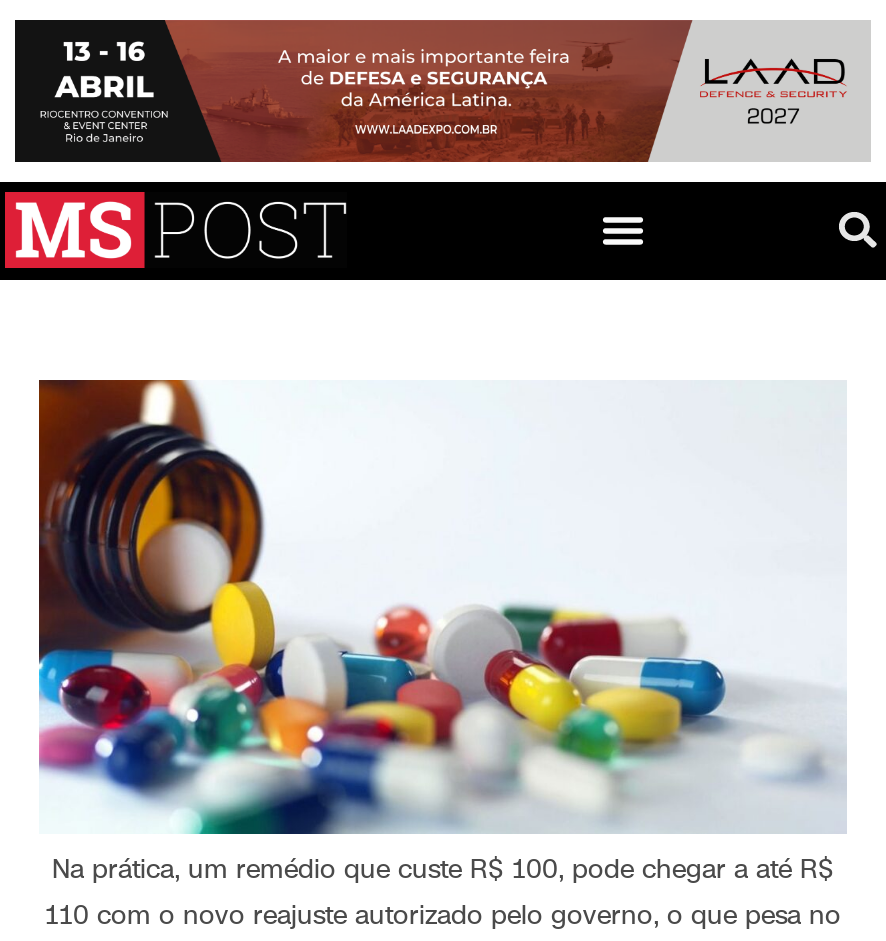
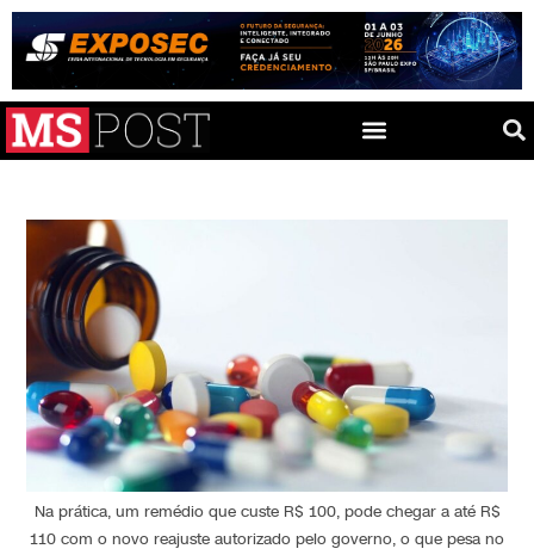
- [image]
+ [image]
